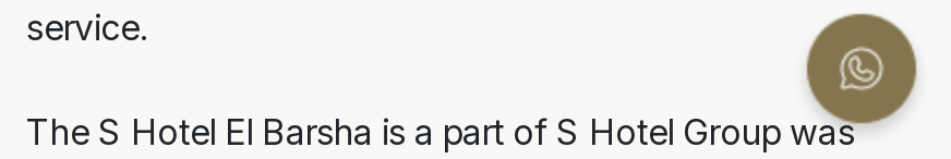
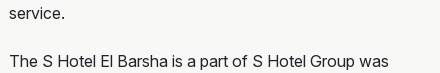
- [image]
